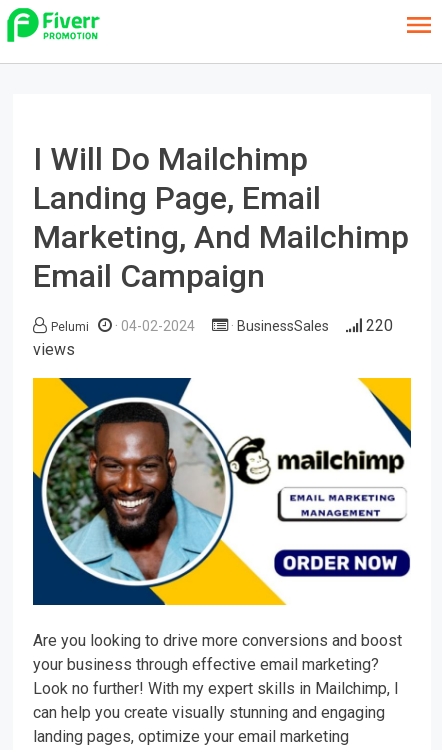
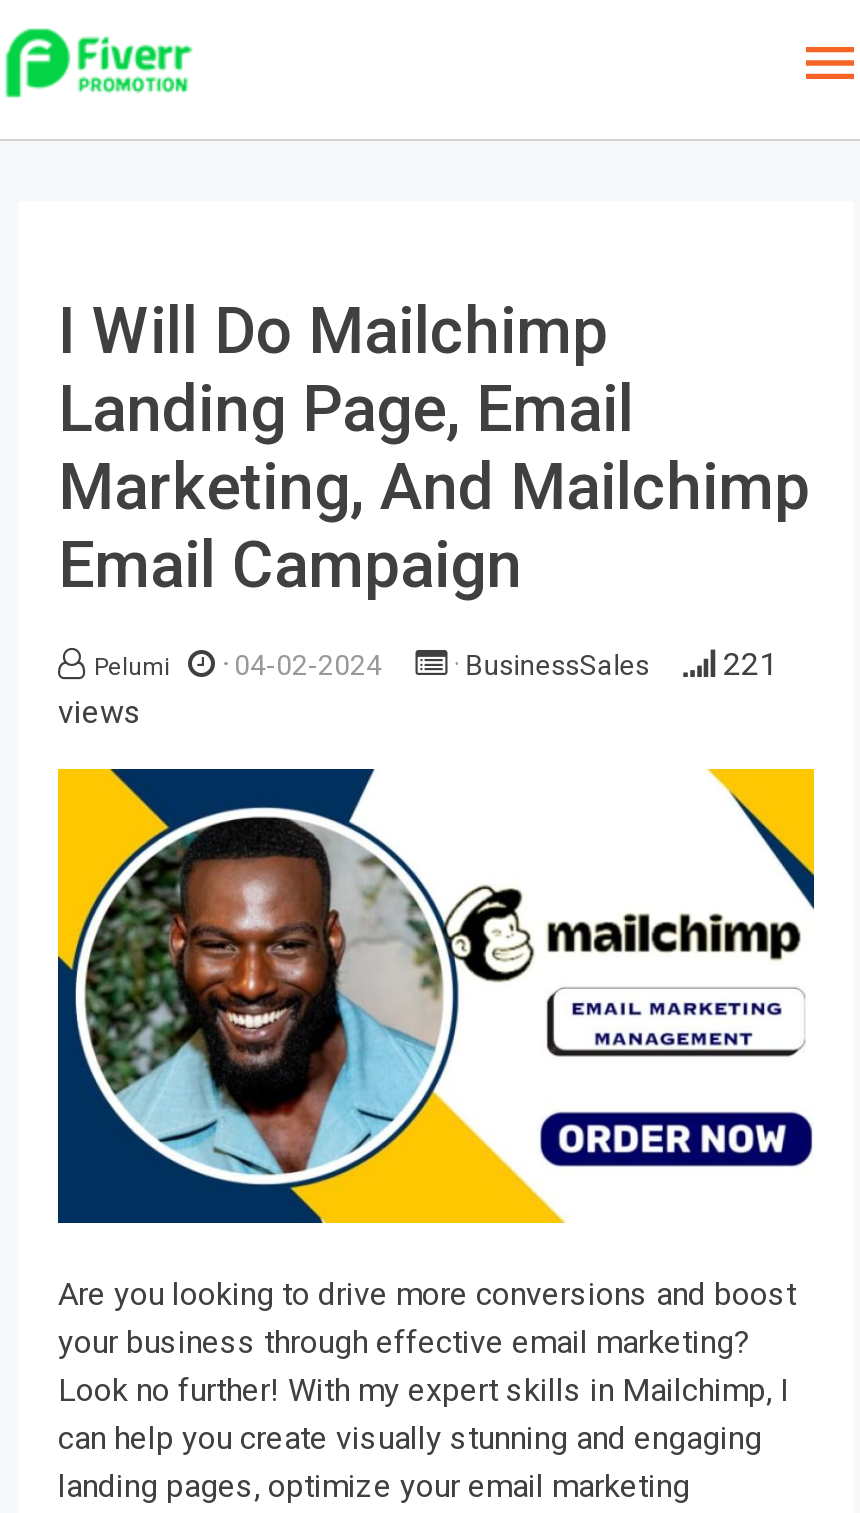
- 220
+ 221
